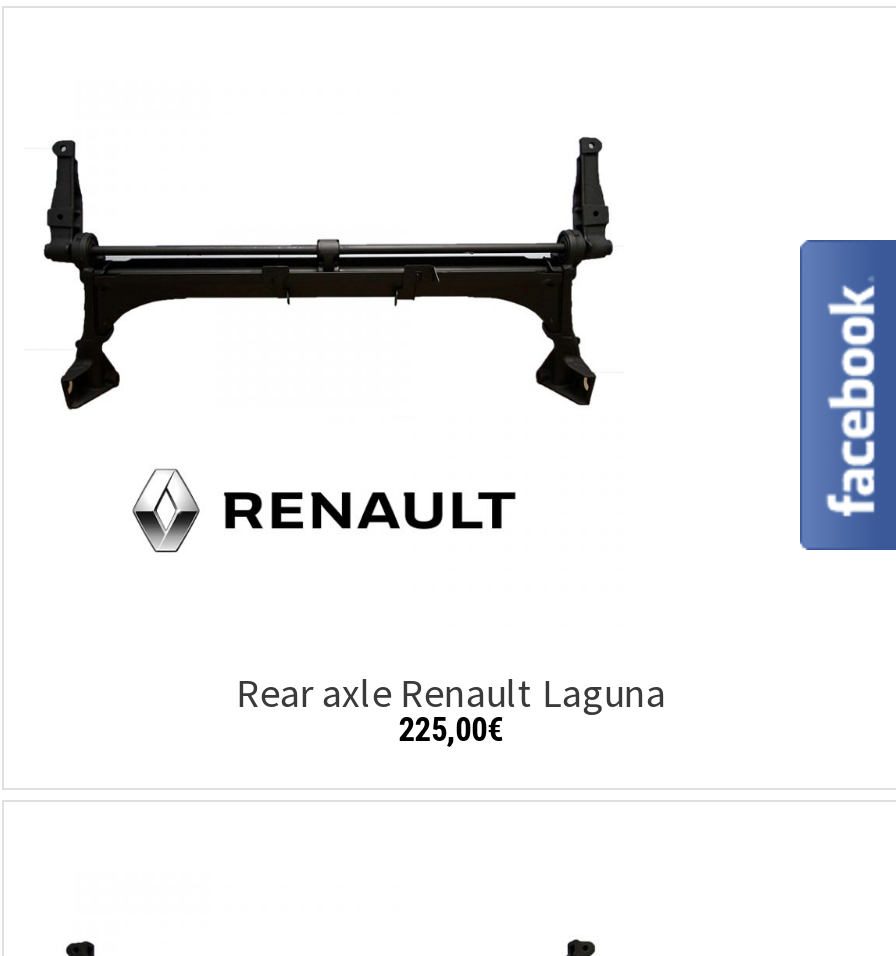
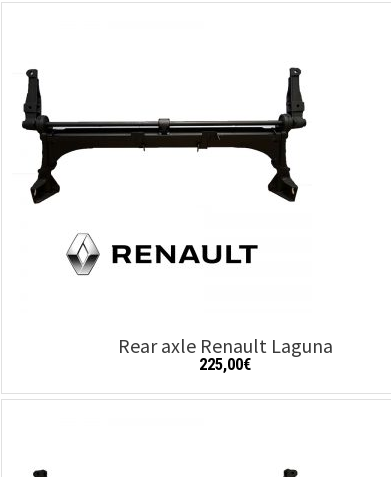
- [image]
